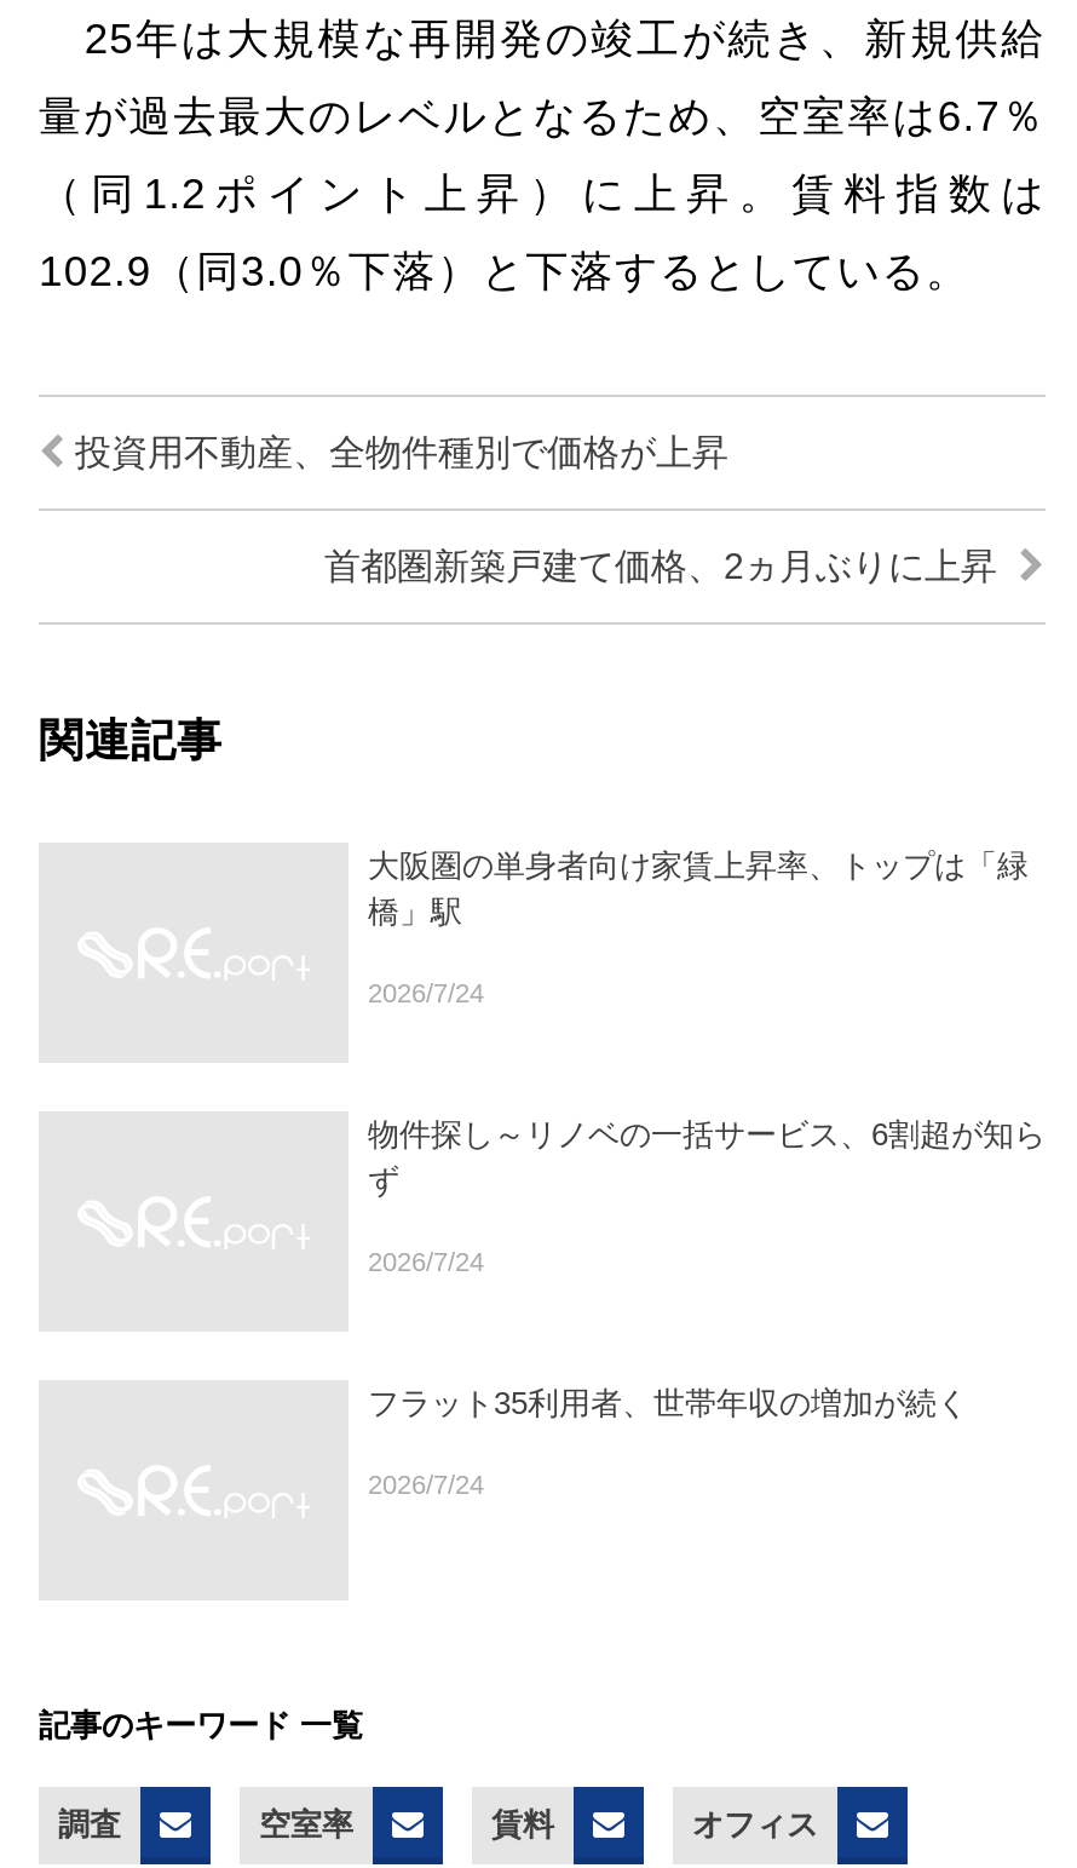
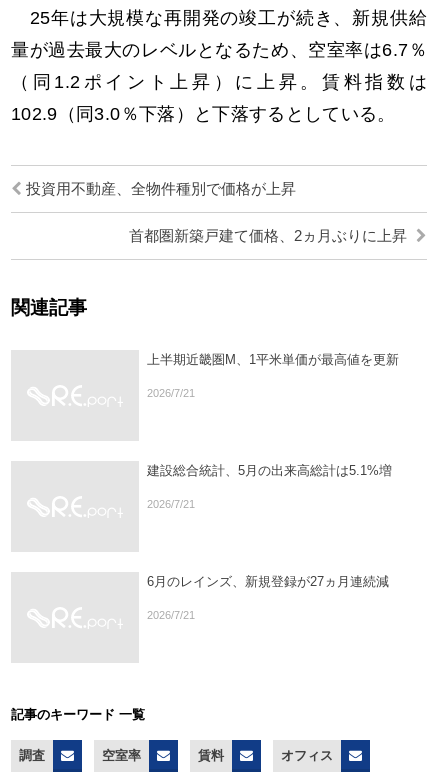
- 大阪圏の単身者向け家賃上昇率、トップは「緑
- 橋」駅
+ 上半期近畿圏M、1平米単価が最高値を更新

- 2026/7/24
+ 2026/7/21

- 物件探し～リノベの一括サービス、6割超が知ら
- ず
+ 建設総合統計、5月の出来高総計は5.1%増

- 2026/7/24
+ 2026/7/21

- フラット35利用者、世帯年収の増加が続く
+ 6月のレインズ、新規登録が27ヵ月連続減

- 2026/7/24
+ 2026/7/21
